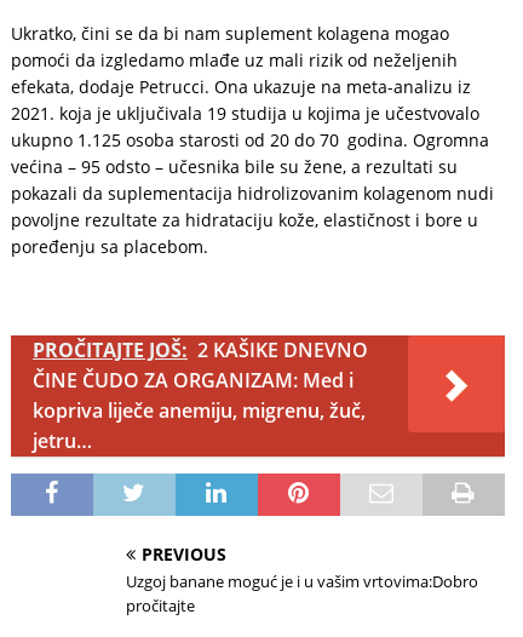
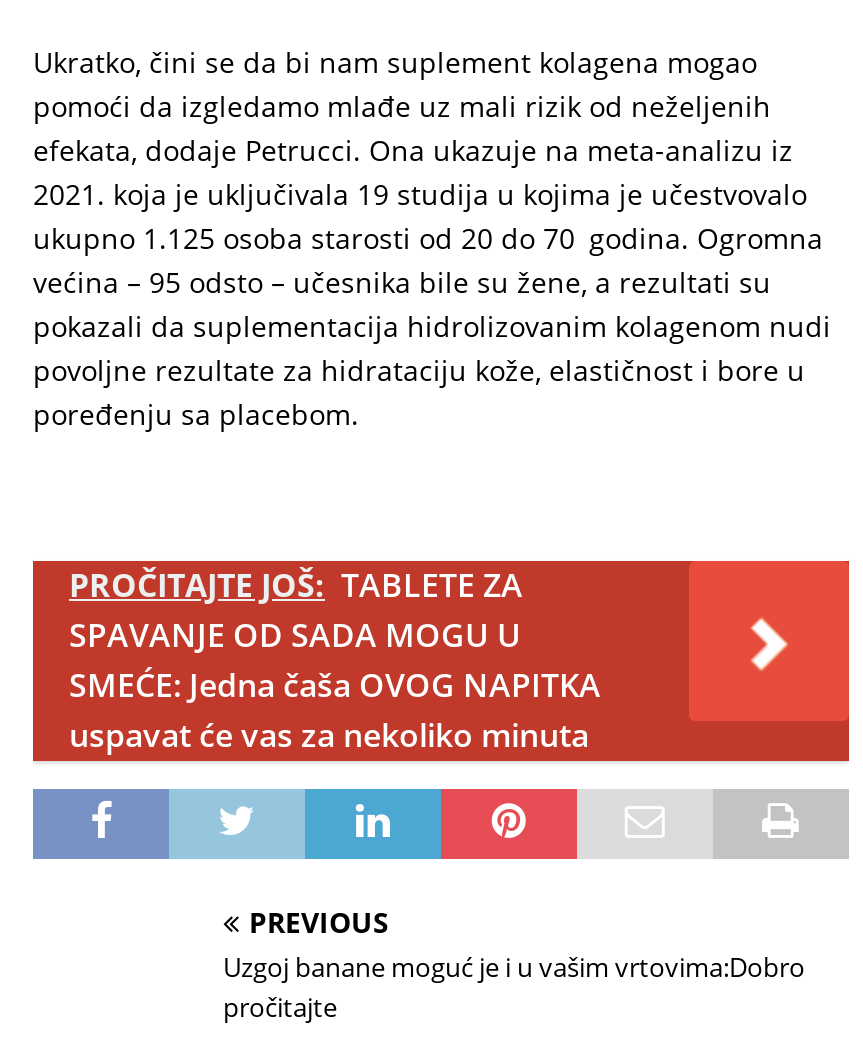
- PROČITAJTE JOŠ: 2 KAŠIKE DNEVNO
- ČINE ČUDO ZA ORGANIZAM: Med i
- kopriva liječe anemiju, migrenu, žuč,
- jetru…
+ PROČITAJTE JOŠ: TABLETE ZA
+ SPAVANJE OD SADA MOGU U
+ SMEĆE: Jedna čaša OVOG NAPITKA
+ uspavat će vas za nekoliko minuta
